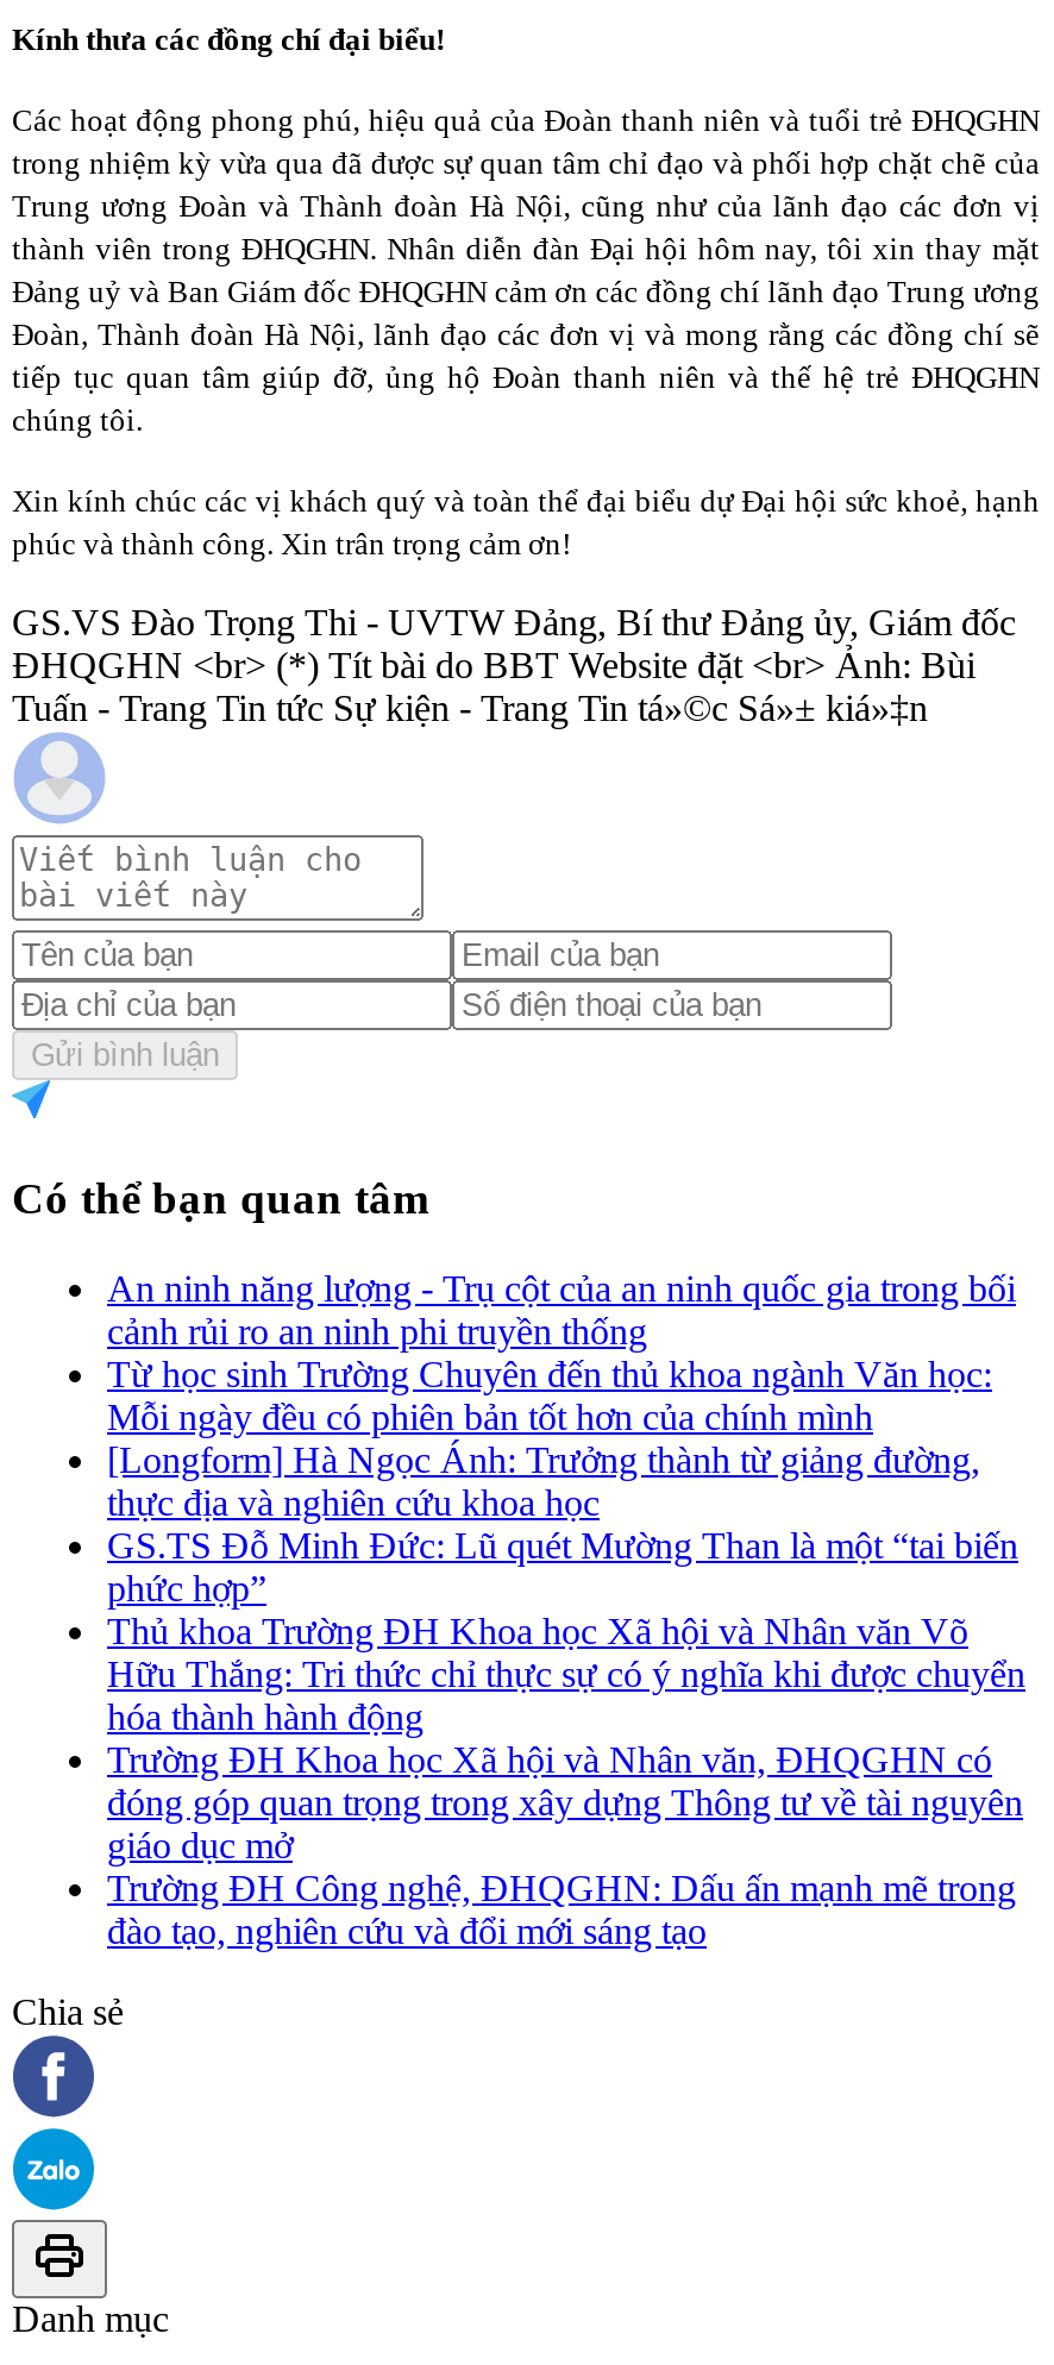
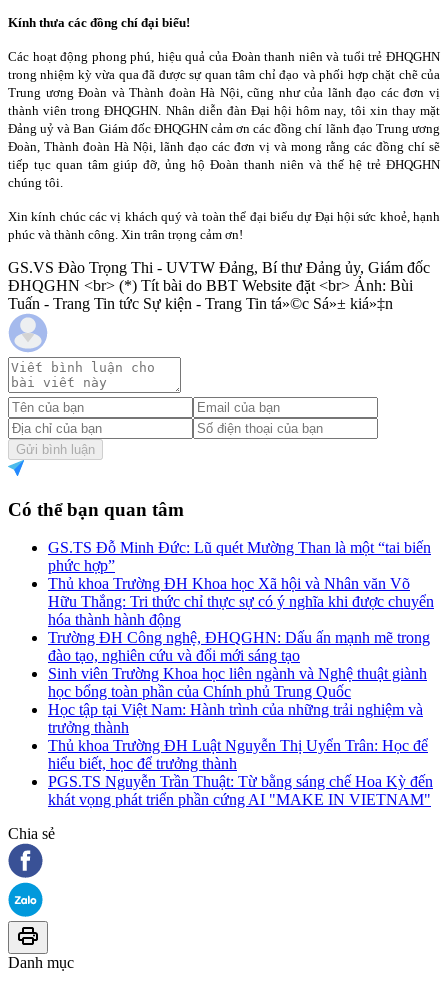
- An ninh năng lượng - Trụ cột của an ninh quốc gia trong bối
- cảnh rủi ro an ninh phi truyền thống
- Từ học sinh Trường Chuyên đến thủ khoa ngành Văn học:
- Mỗi ngày đều có phiên bản tốt hơn của chính mình
- [Longform] Hà Ngọc Ánh: Trưởng thành từ giảng đường,
- thực địa và nghiên cứu khoa học

moved up: GS.TS Đỗ Minh Đức: Lũ quét Mường Than là một “tai biến | phức hợp” | Thủ khoa Trường ĐH Khoa học Xã hội và Nhân văn Võ | Hữu Thắng: Tri thức chỉ thực sự có ý nghĩa khi được chuyển | hóa thành hành động

- Trường ĐH Khoa học Xã hội và Nhân văn, ĐHQGHN có
- đóng góp quan trọng trong xây dựng Thông tư về tài nguyên
- giáo dục mở

moved up: Trường ĐH Công nghệ, ĐHQGHN: Dấu ấn mạnh mẽ trong | đào tạo, nghiên cứu và đổi mới sáng tạo

+ Sinh viên Trường Khoa học liên ngành và Nghệ thuật giành
+ học bổng toàn phần của Chính phủ Trung Quốc
+ Học tập tại Việt Nam: Hành trình của những trải nghiệm và
+ trưởng thành
+ Thủ khoa Trường ĐH Luật Nguyễn Thị Uyển Trân: Học để
+ hiểu biết, học để trưởng thành
+ PGS.TS Nguyễn Trần Thuật: Từ bằng sáng chế Hoa Kỳ đến
+ khát vọng phát triển phần cứng AI "MAKE IN VIETNAM"
